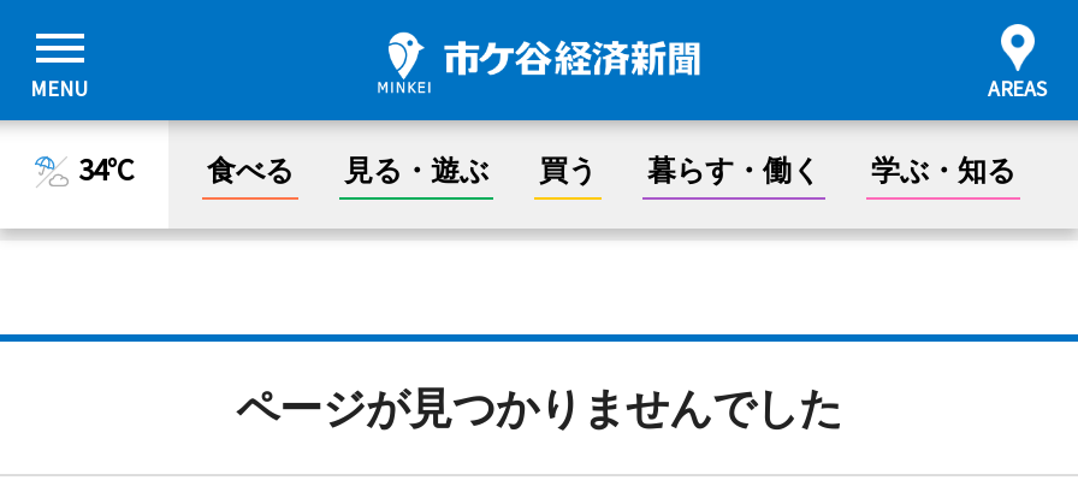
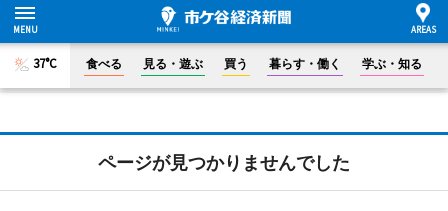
- 34°C 食べる 見る・遊ぶ 買う 暮らす・働く 学ぶ・知る
+ 37°C 食べる 見る・遊ぶ 買う 暮らす・働く 学ぶ・知る
